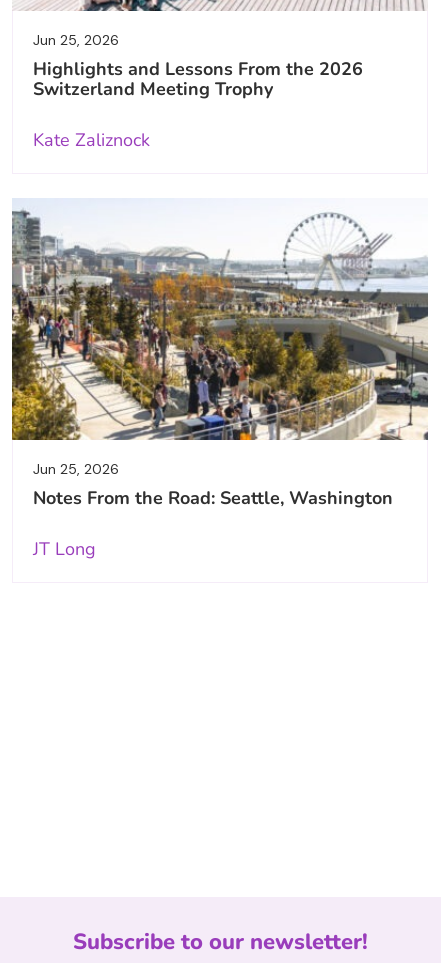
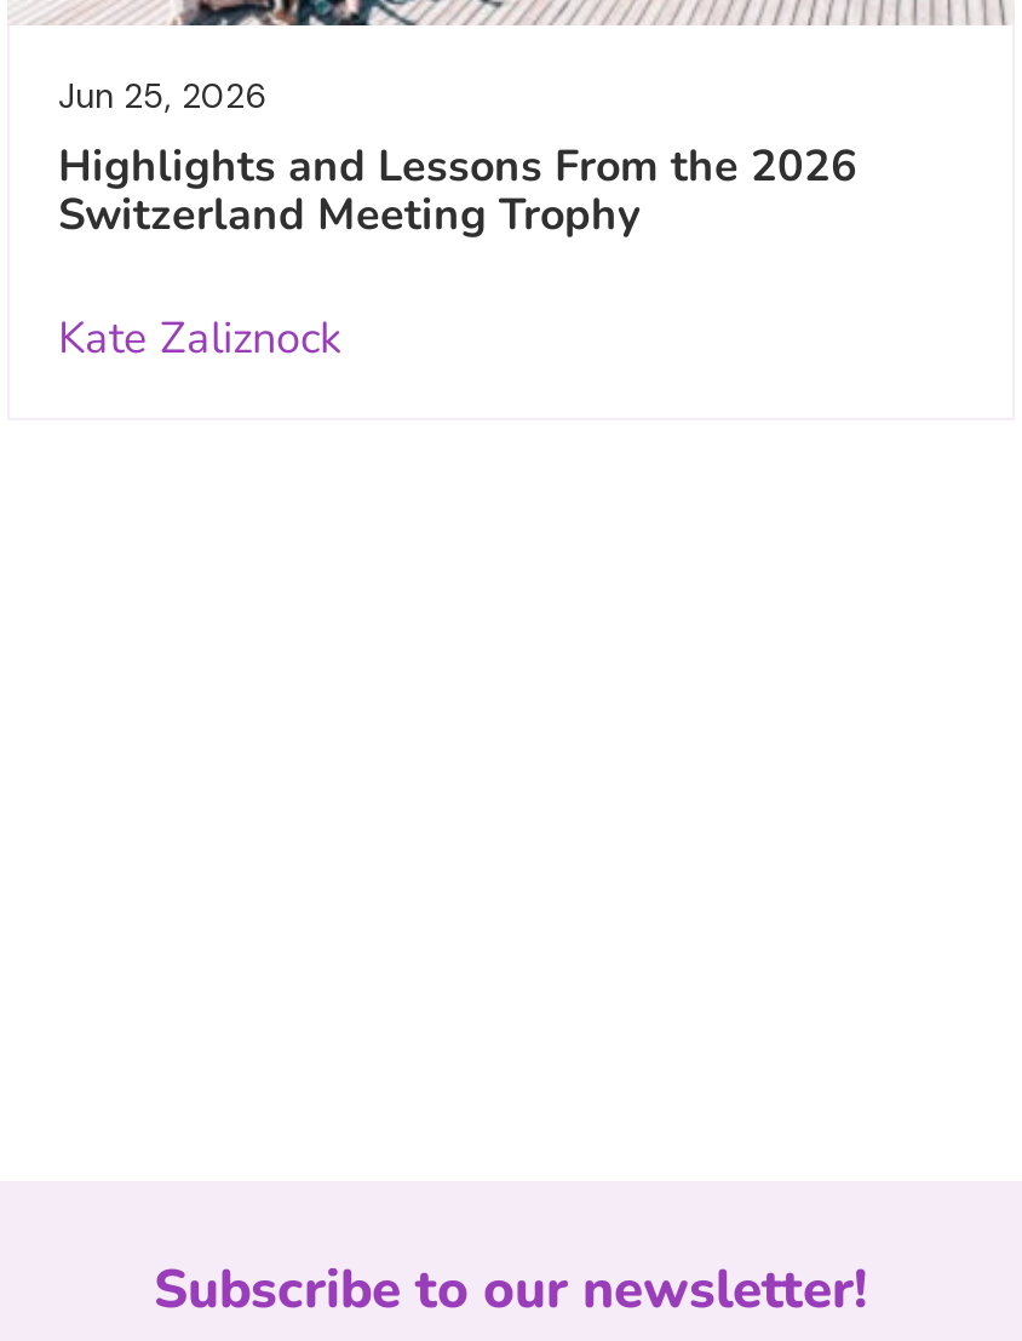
- [image]
- Jun 25, 2026
- Notes From the Road: Seattle, Washington
- JT Long
